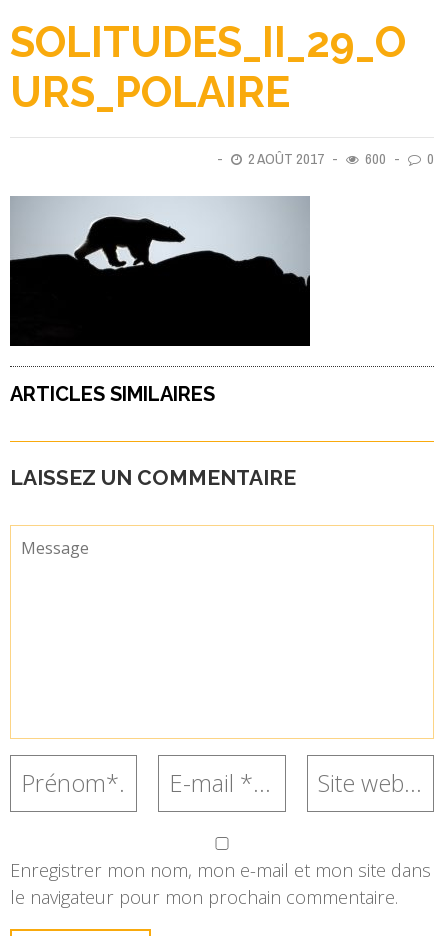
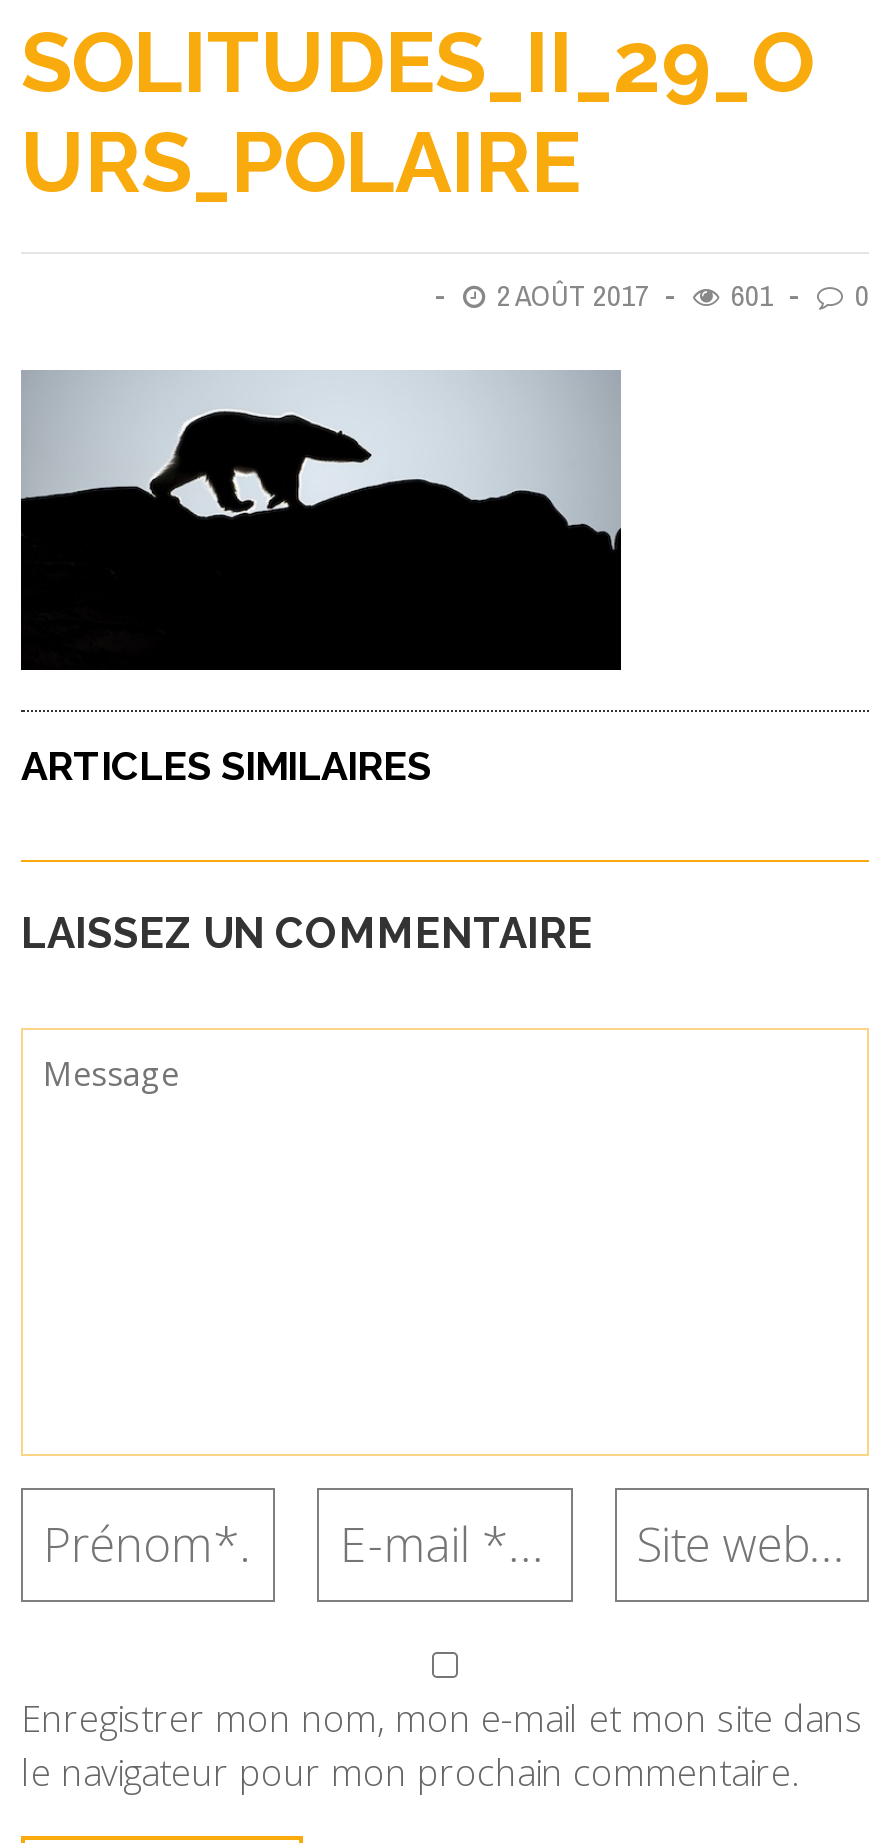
- 2 AOÛT 2017 600 0
+ 2 AOÛT 2017 601 0
